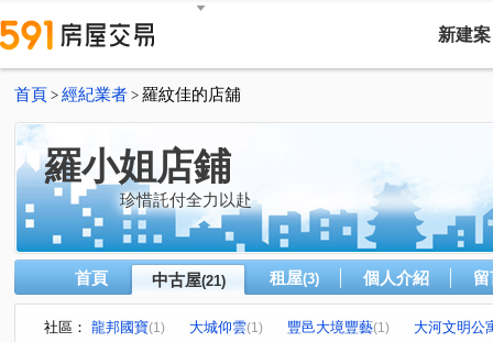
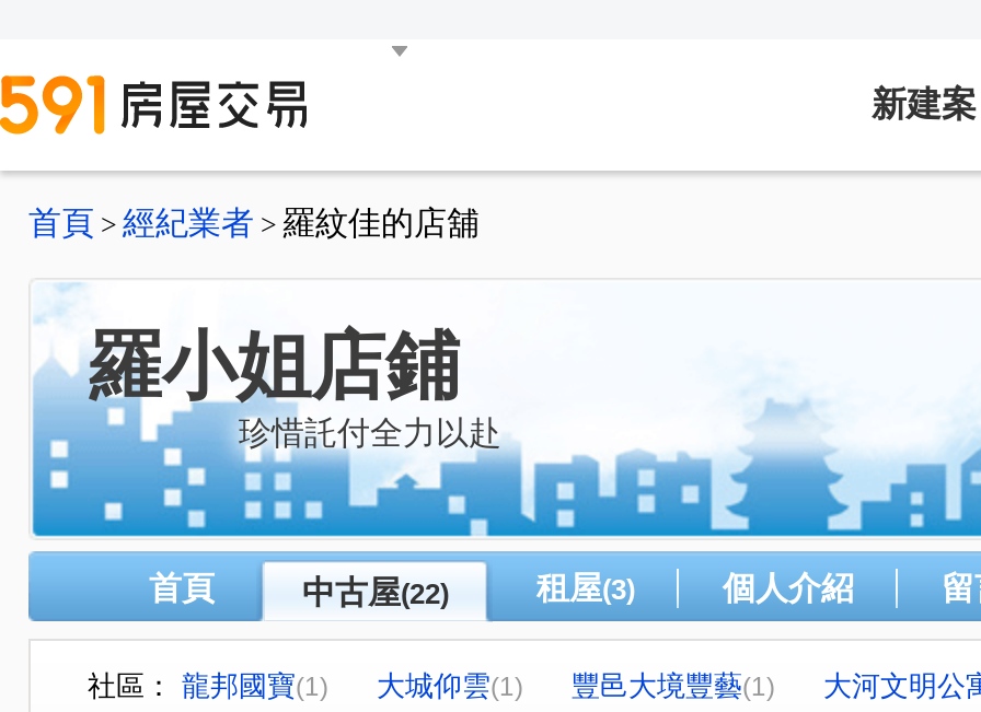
- 中古屋(21)
+ 中古屋(22)
